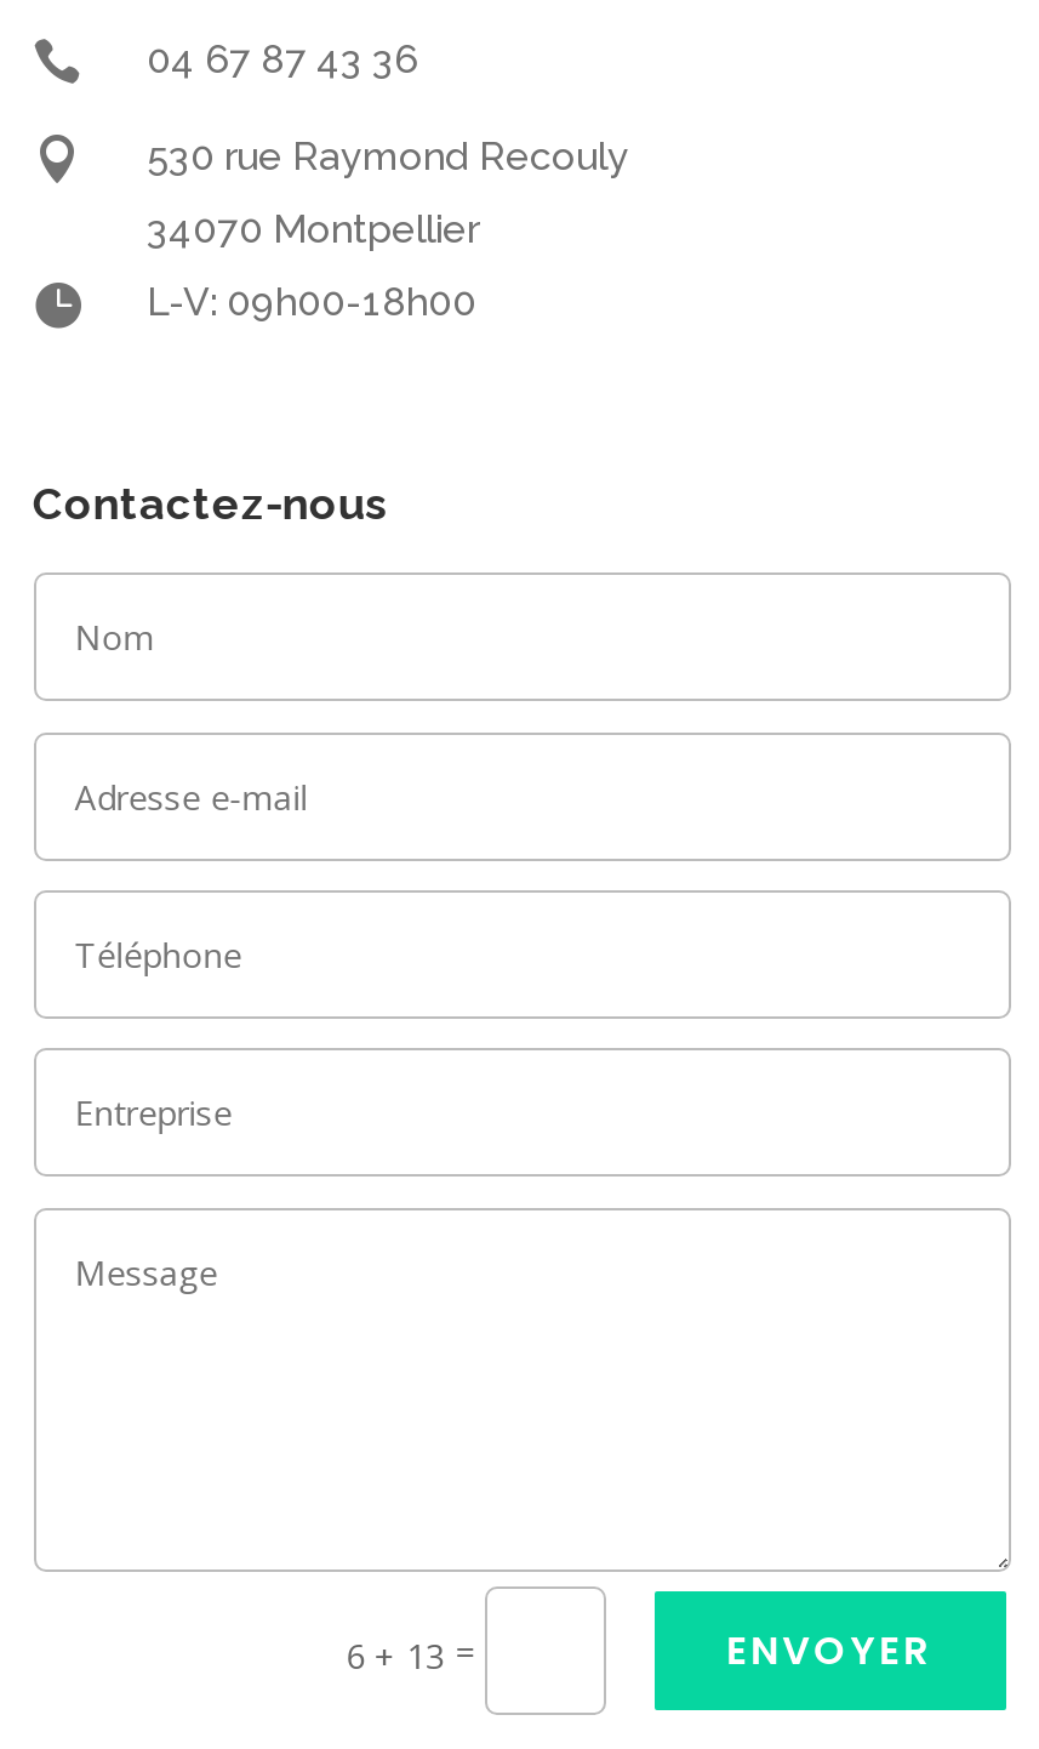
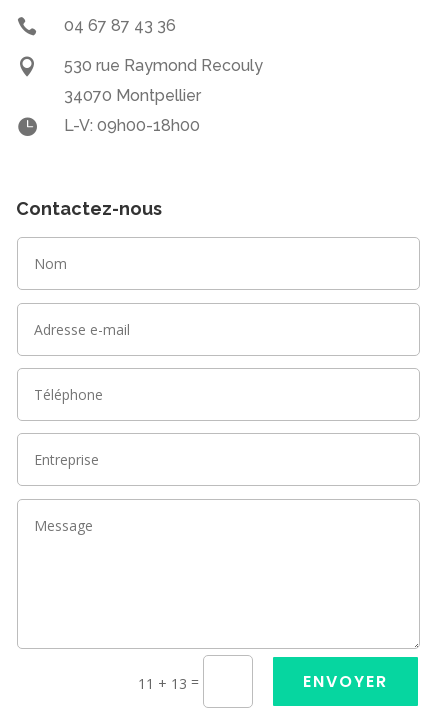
- 6 + 13 =
+ 11 + 13 =
